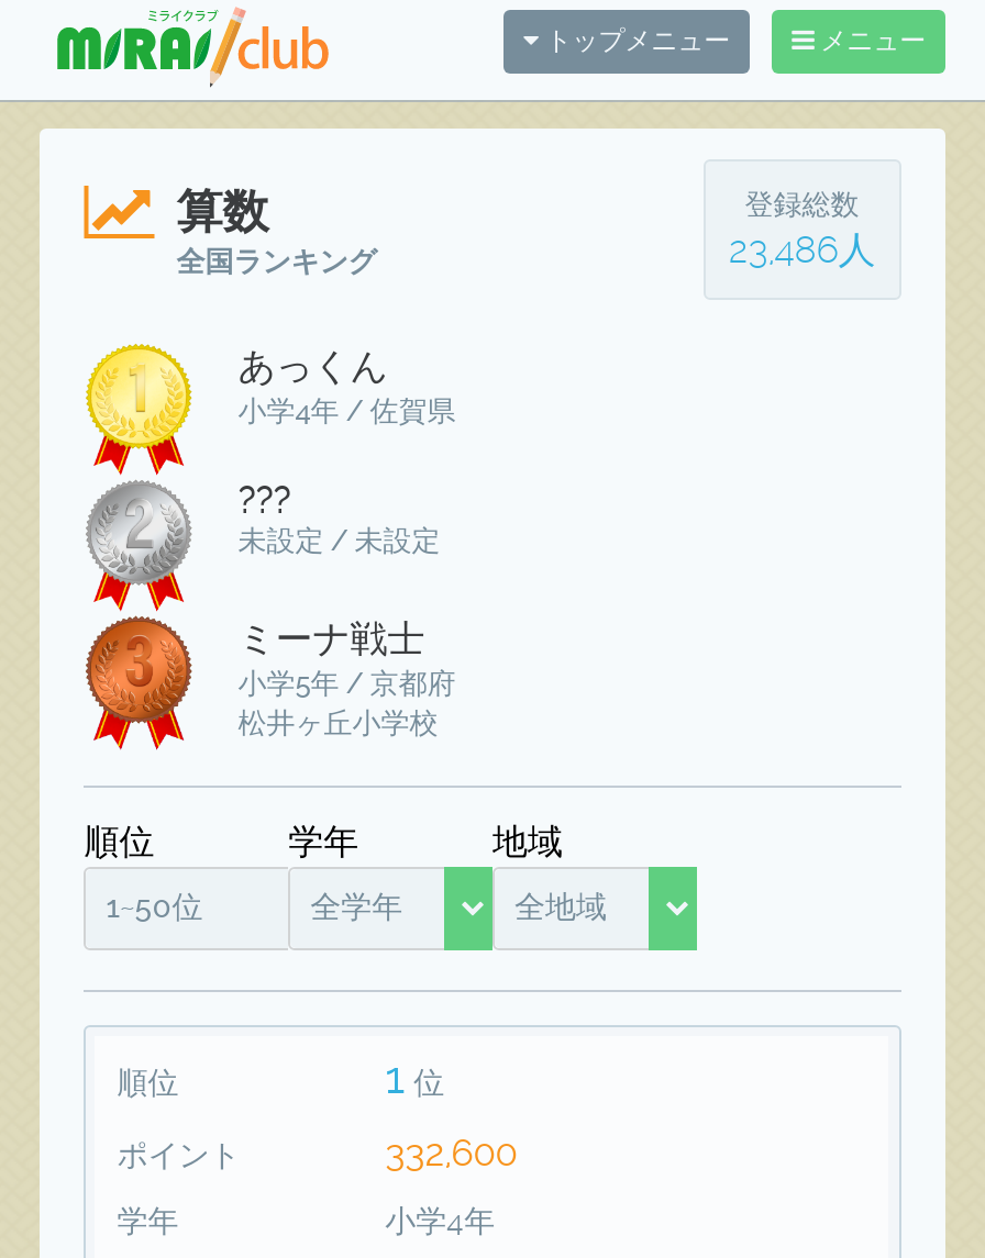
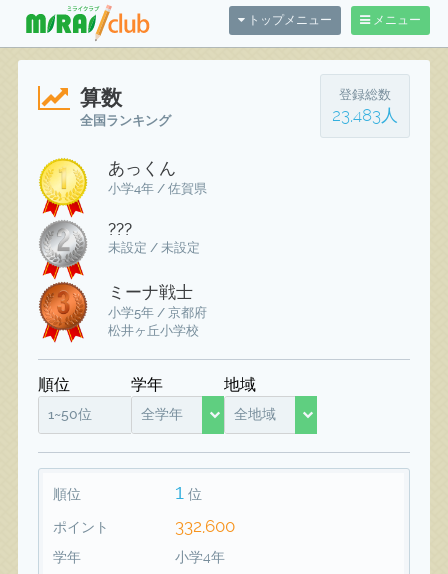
- 23,486人
+ 23,483人
